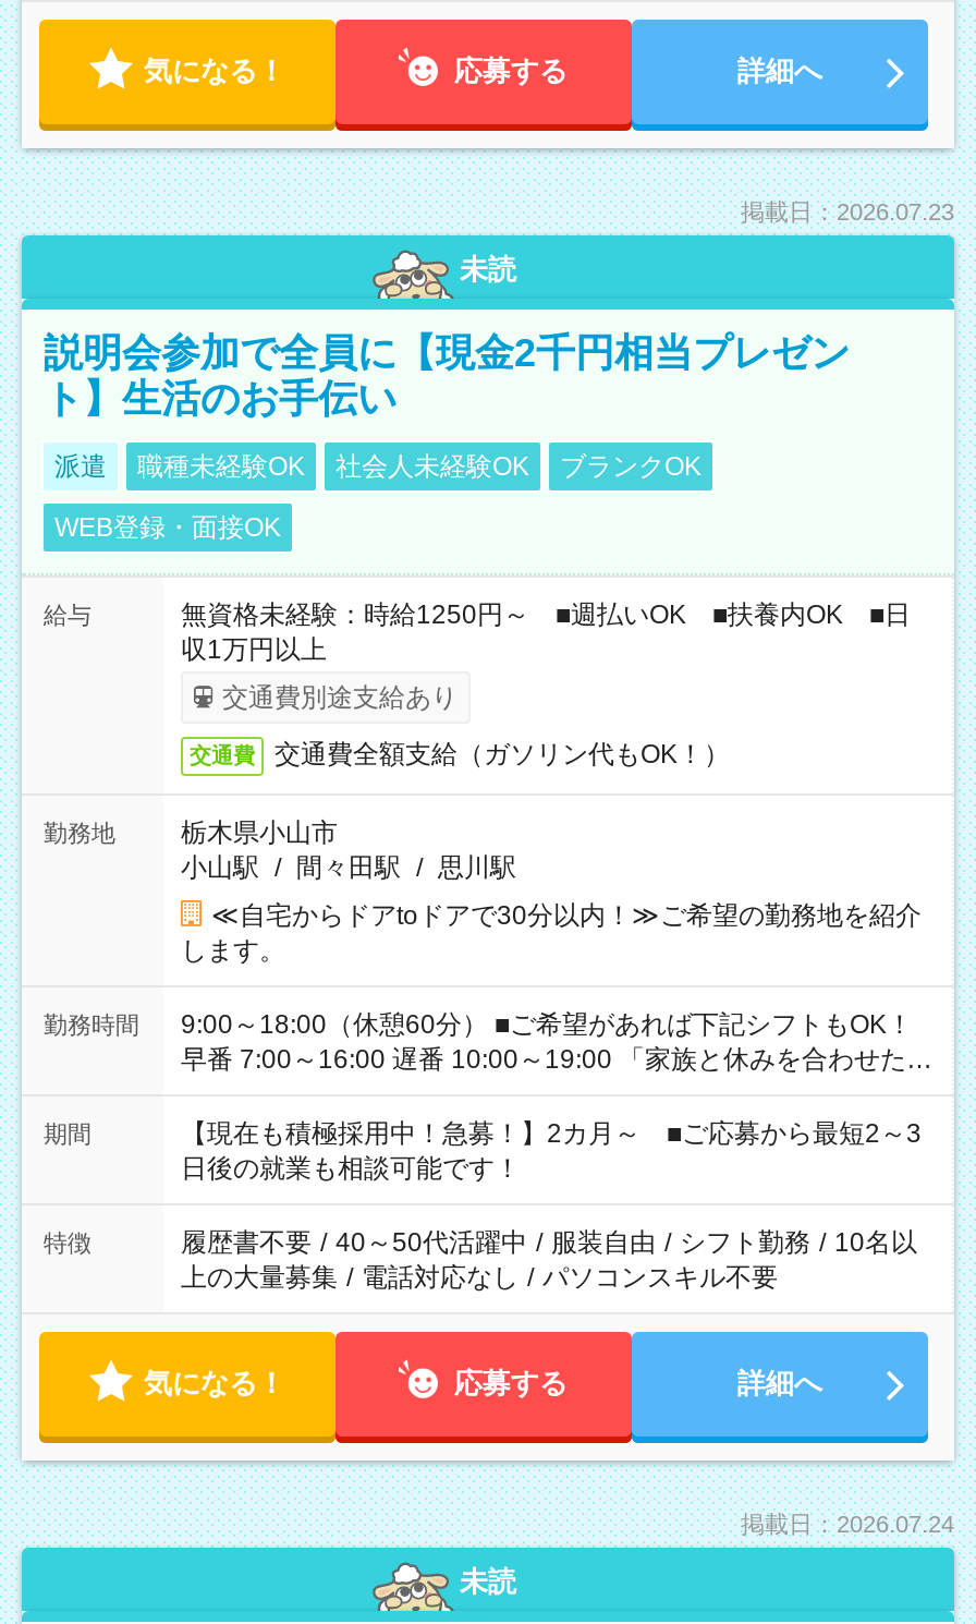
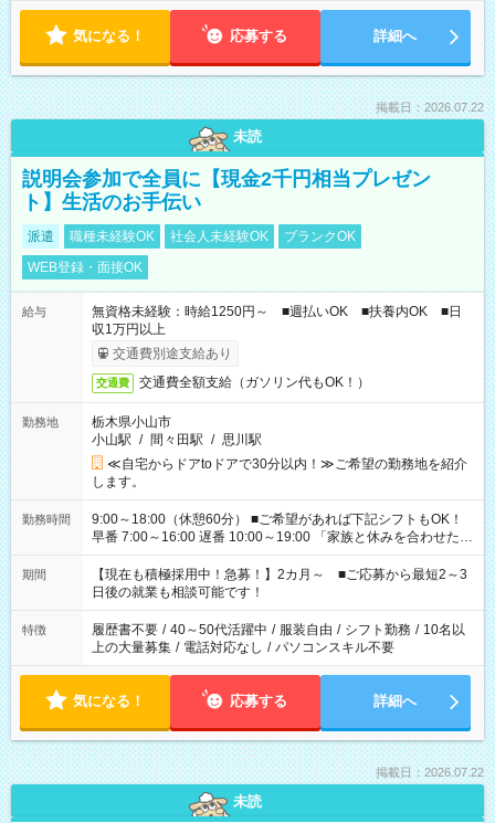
- 掲載日：2026.07.23
+ 掲載日：2026.07.22

- 掲載日：2026.07.24
+ 掲載日：2026.07.22
